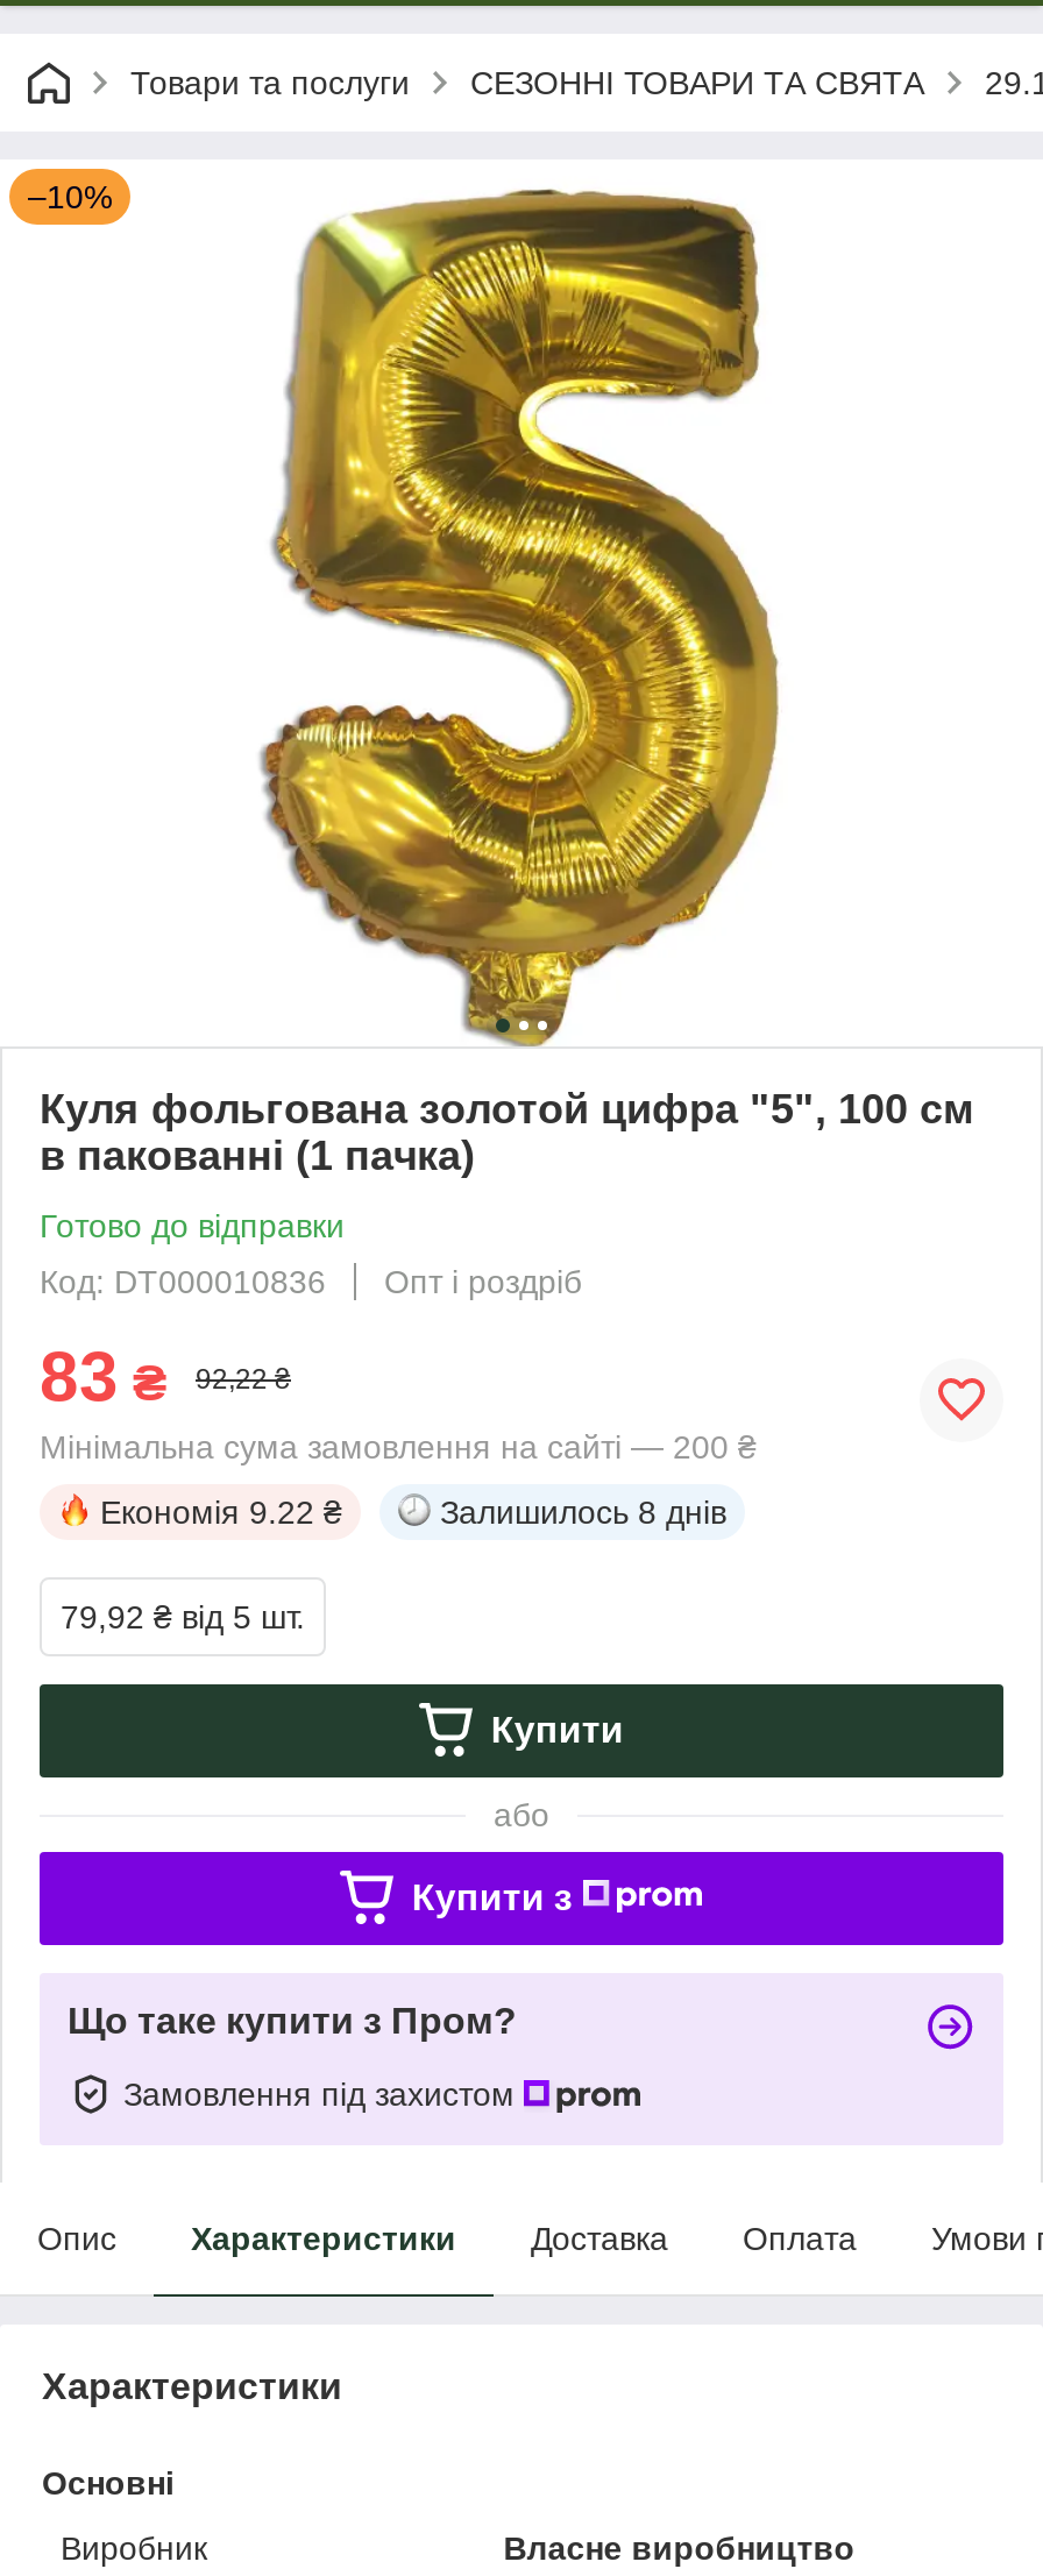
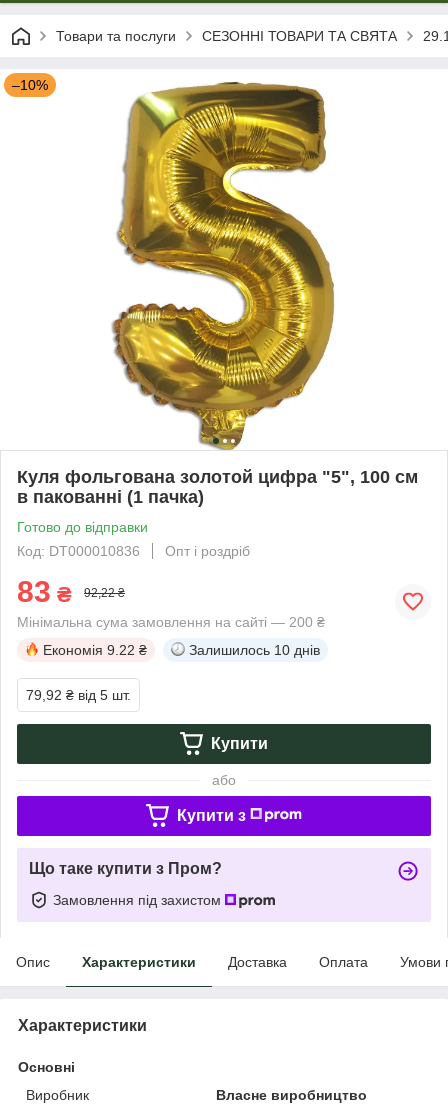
- Залишилось 8 днів
+ Залишилось 10 днів
